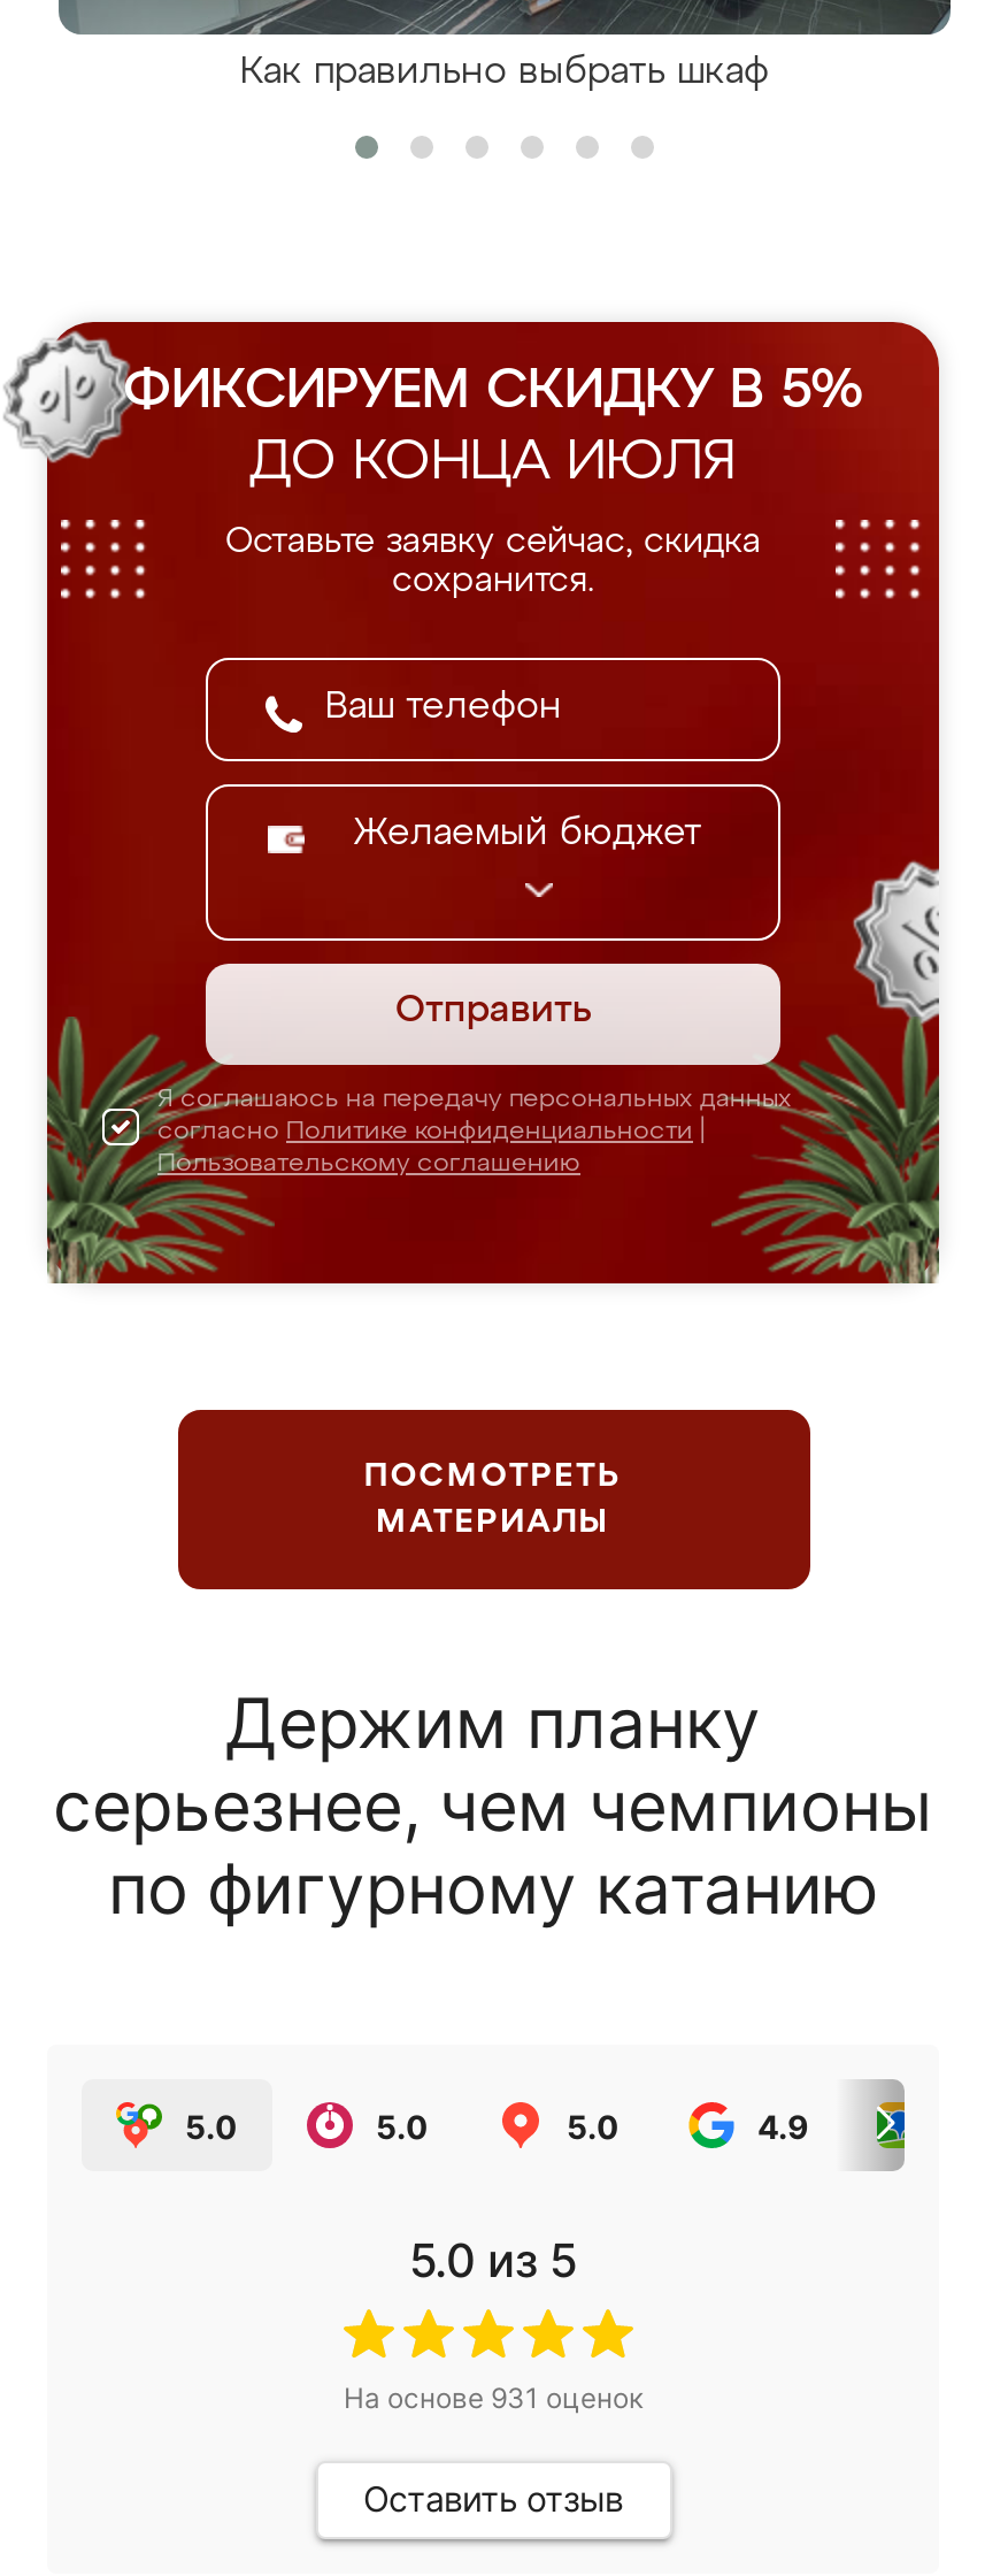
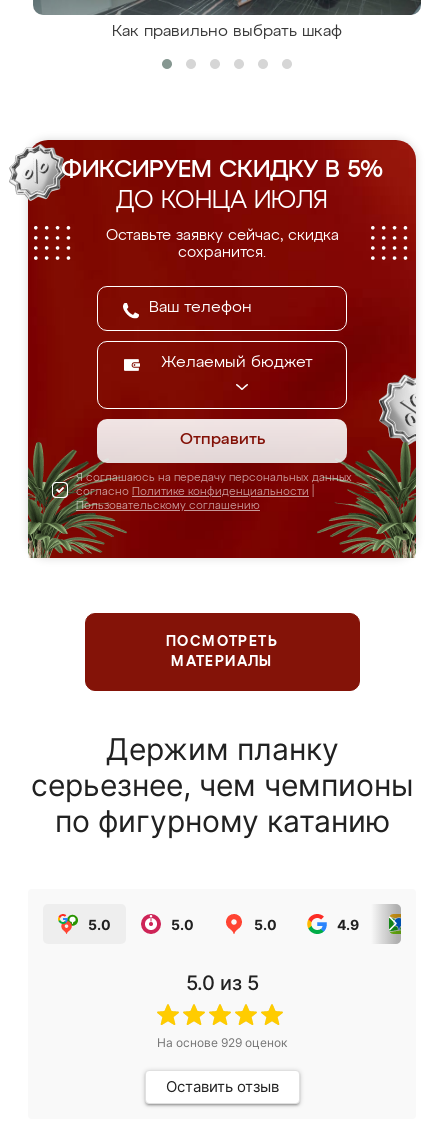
- На основе 931 оценок
+ На основе 929 оценок
